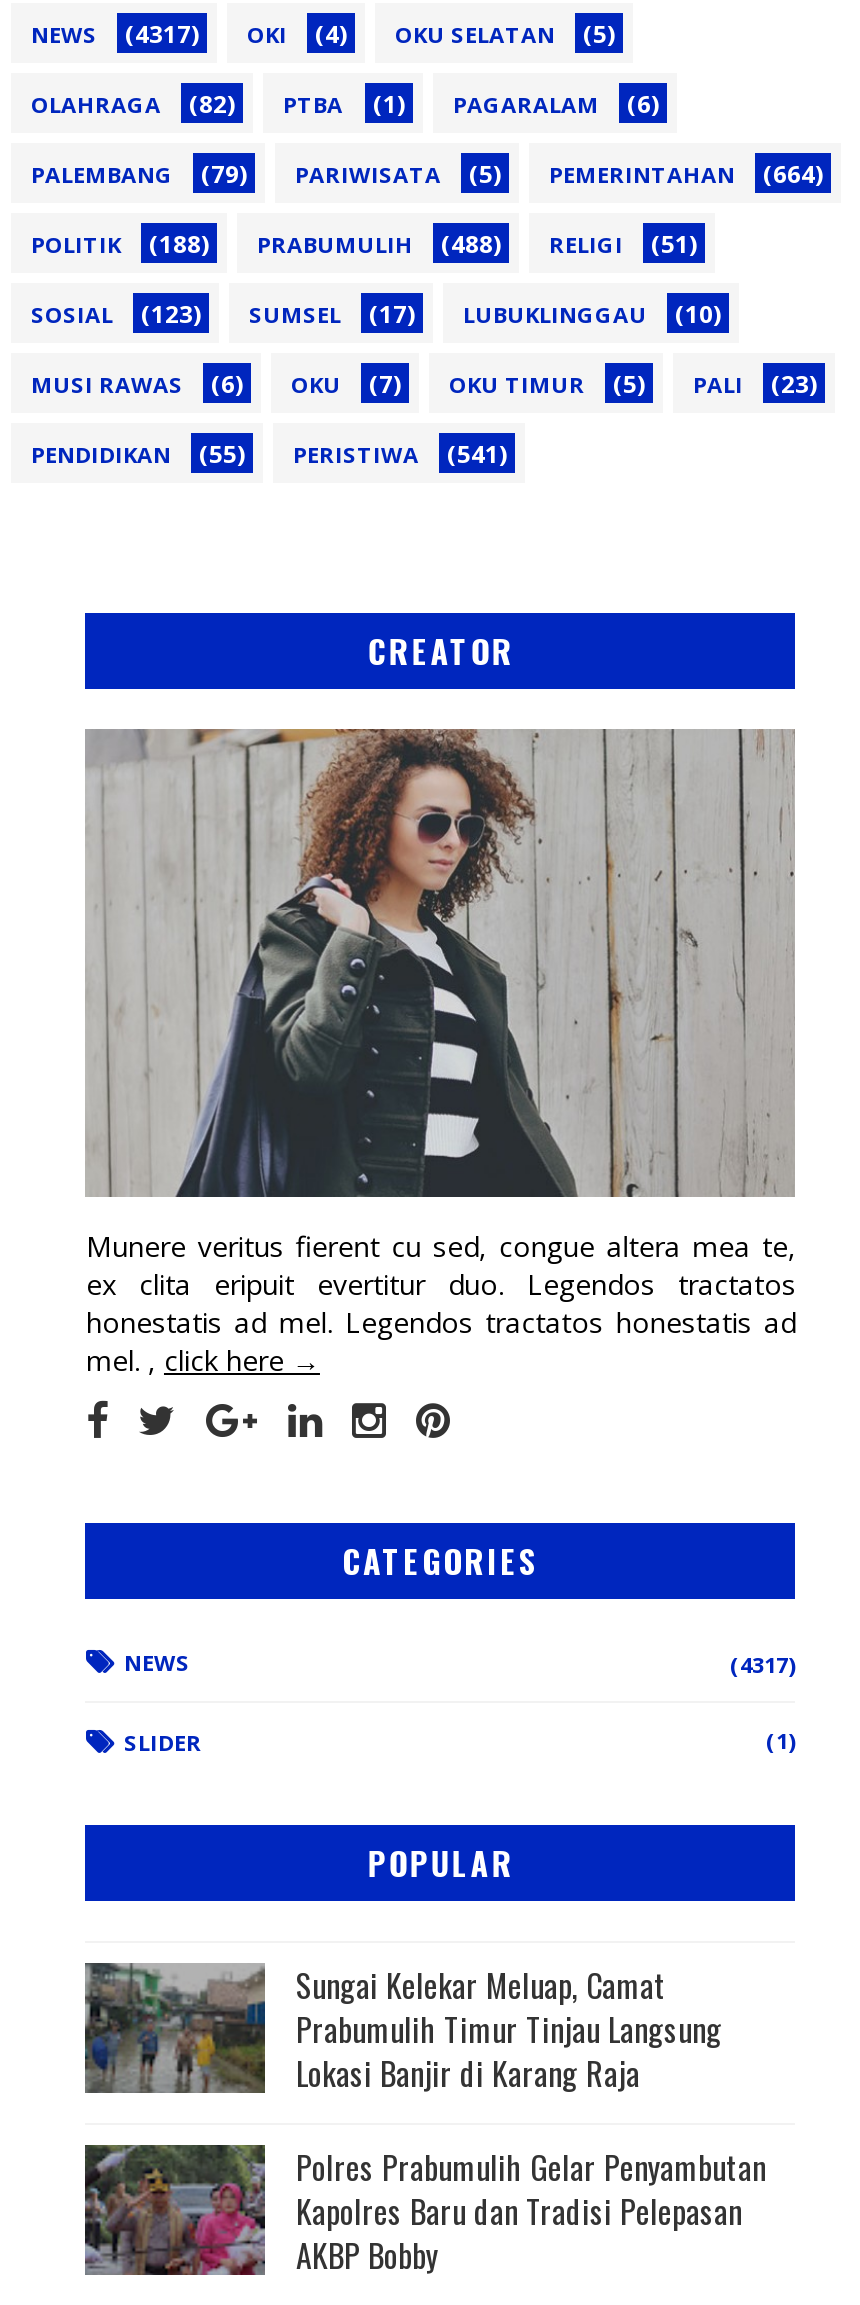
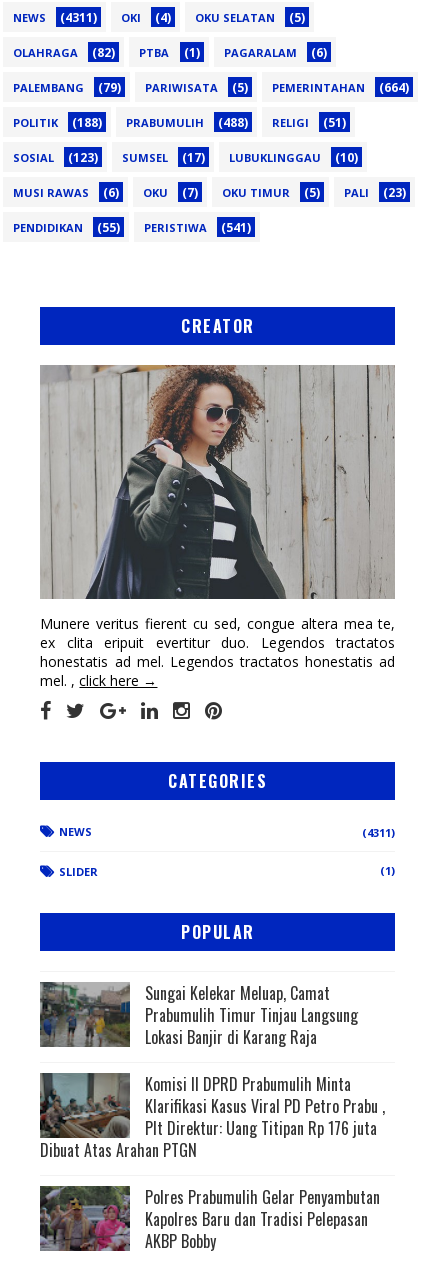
- (4317)
+ (4311)

- (4317)
+ (4311)

+ [image]
+ Komisi II DPRD Prabumulih Minta
+ Klarifikasi Kasus Viral PD Petro Prabu ,
+ Plt Direktur: Uang Titipan Rp 176 juta
+ Dibuat Atas Arahan PTGN
